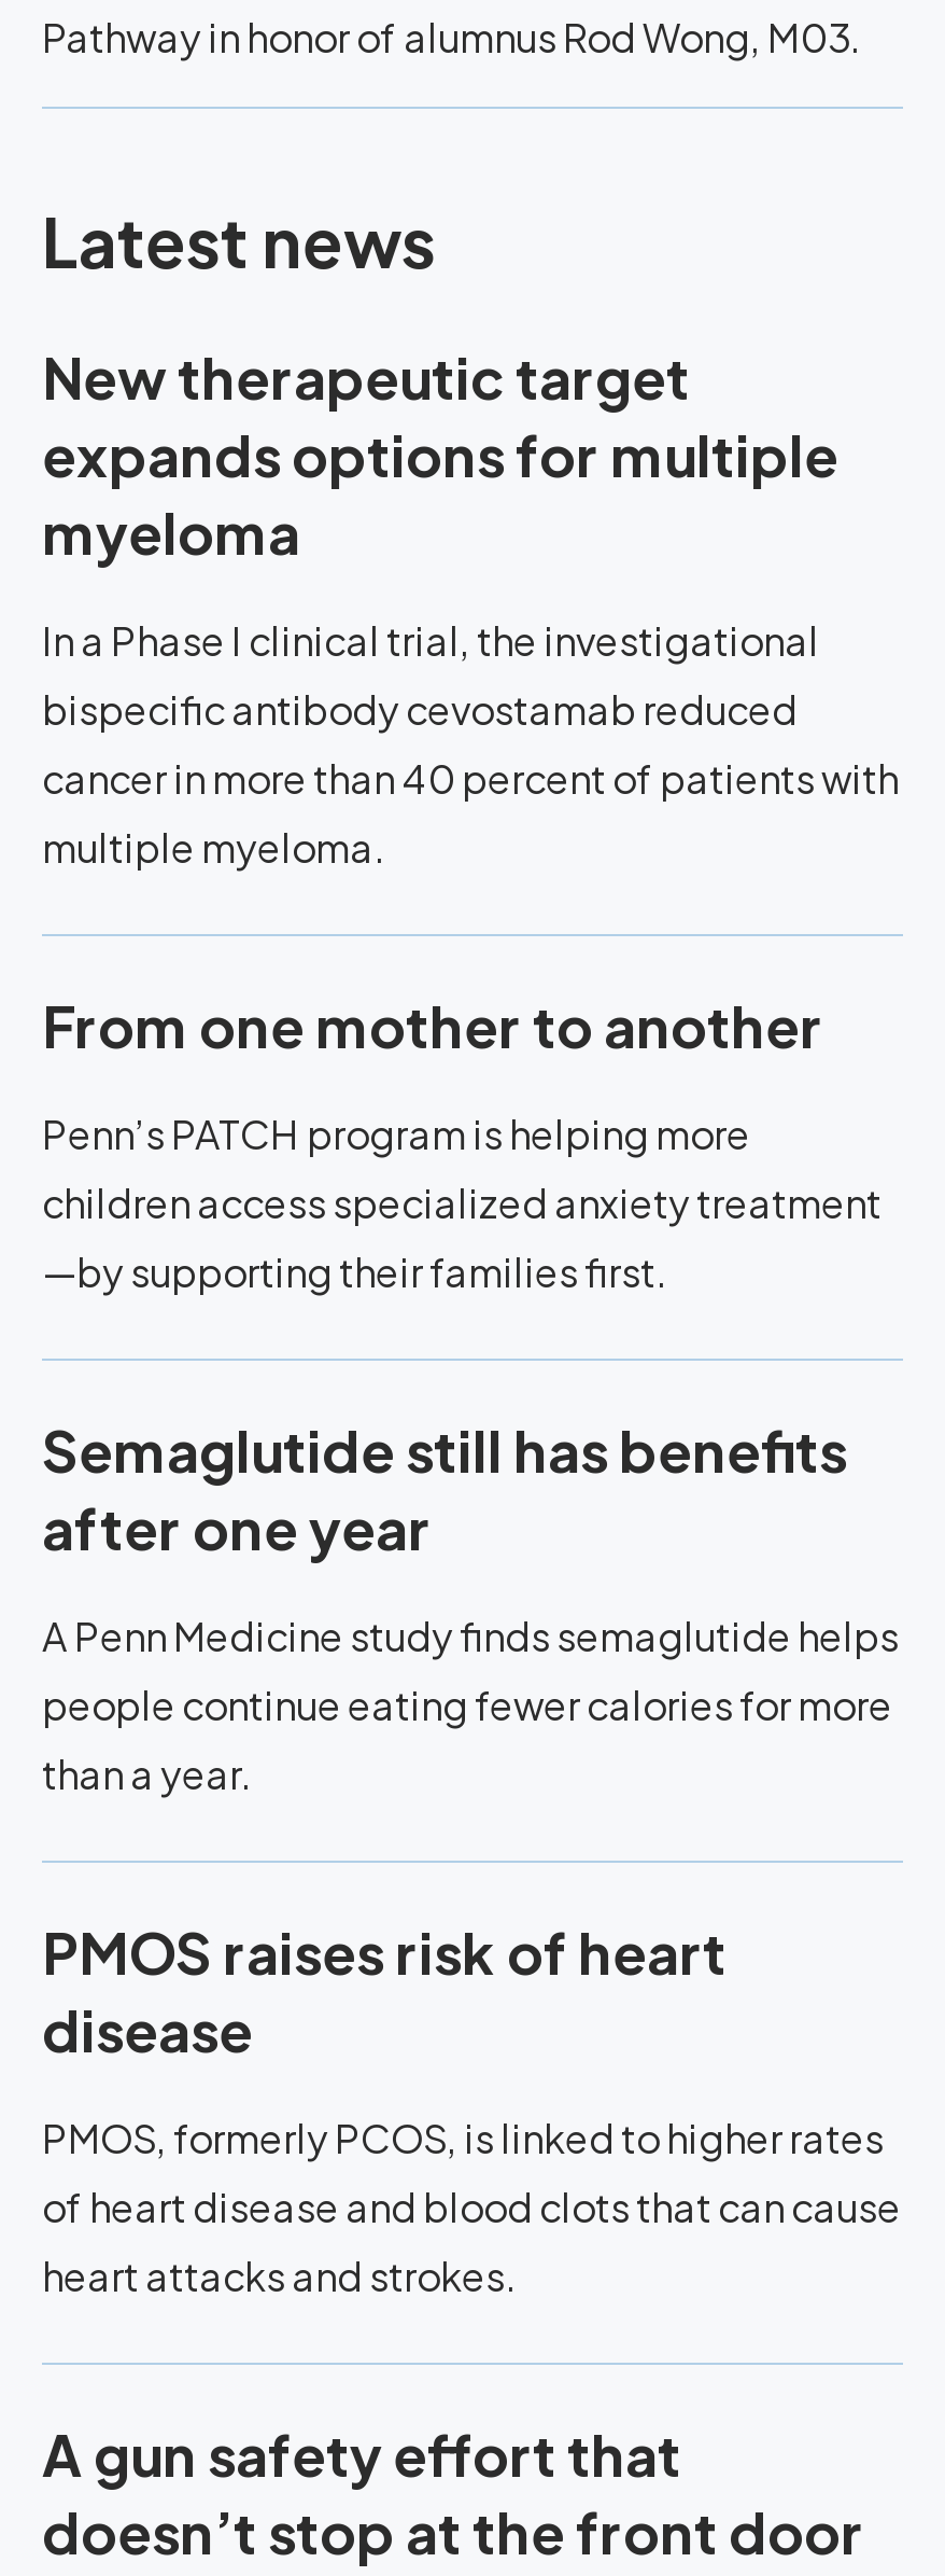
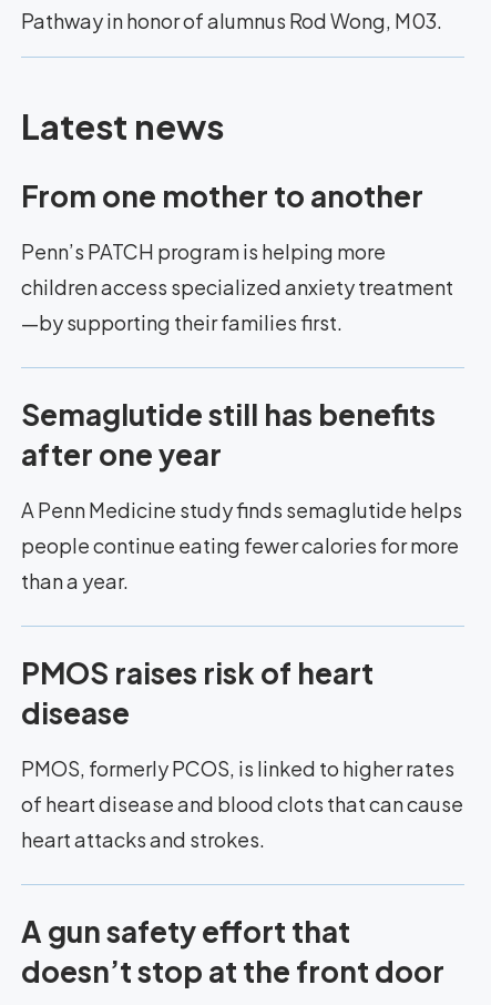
- New therapeutic target
- expands options for multiple
- myeloma
- In a Phase I clinical trial, the investigational
- bispecific antibody cevostamab reduced
- cancer in more than 40 percent of patients with
- multiple myeloma.
